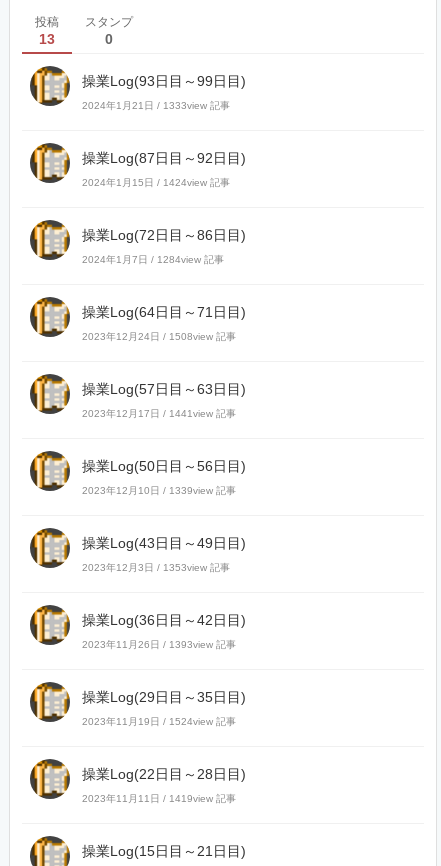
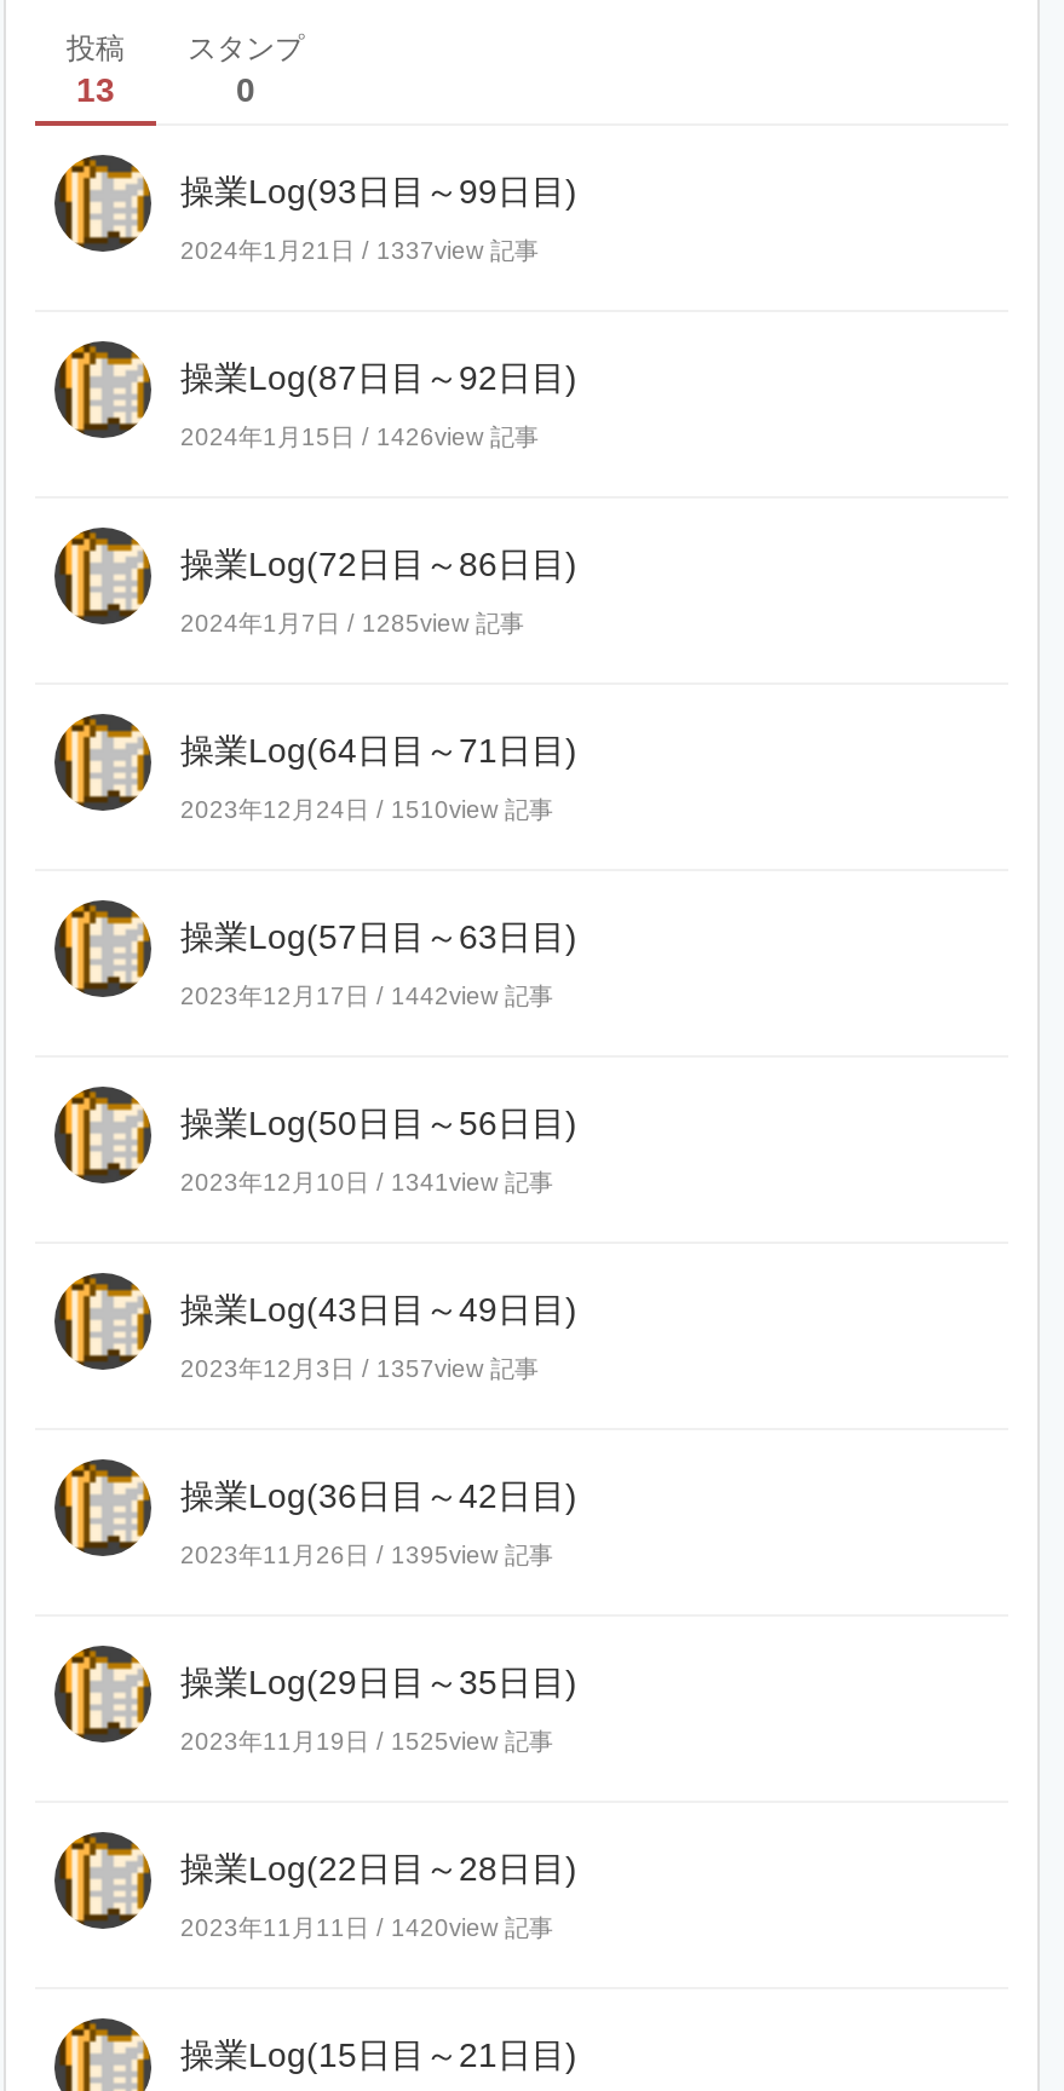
- 2024年1月21日 / 1333view 記事
+ 2024年1月21日 / 1337view 記事

- 2024年1月15日 / 1424view 記事
+ 2024年1月15日 / 1426view 記事

- 2024年1月7日 / 1284view 記事
+ 2024年1月7日 / 1285view 記事

- 2023年12月24日 / 1508view 記事
+ 2023年12月24日 / 1510view 記事

- 2023年12月17日 / 1441view 記事
+ 2023年12月17日 / 1442view 記事

- 2023年12月10日 / 1339view 記事
+ 2023年12月10日 / 1341view 記事

- 2023年12月3日 / 1353view 記事
+ 2023年12月3日 / 1357view 記事

- 2023年11月26日 / 1393view 記事
+ 2023年11月26日 / 1395view 記事

- 2023年11月19日 / 1524view 記事
+ 2023年11月19日 / 1525view 記事

- 2023年11月11日 / 1419view 記事
+ 2023年11月11日 / 1420view 記事
